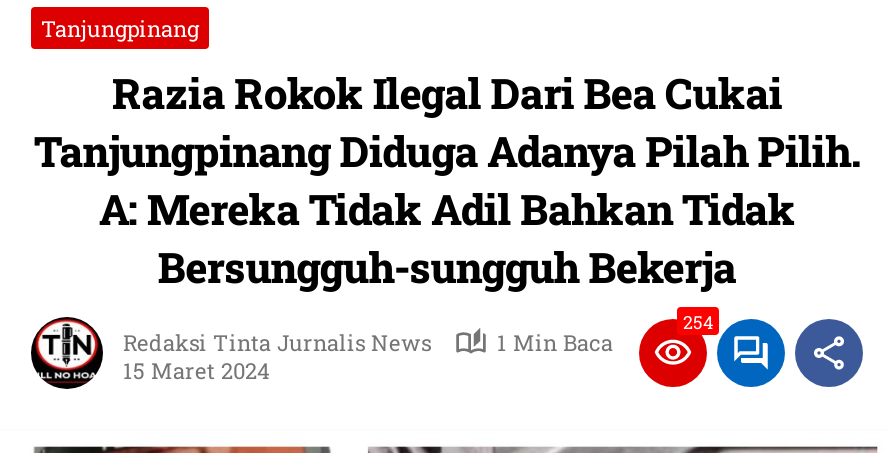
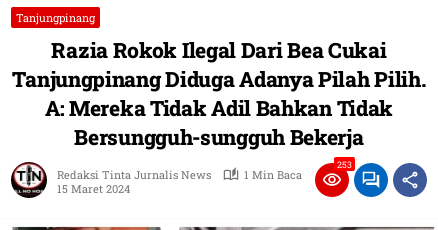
- 254
+ 253
